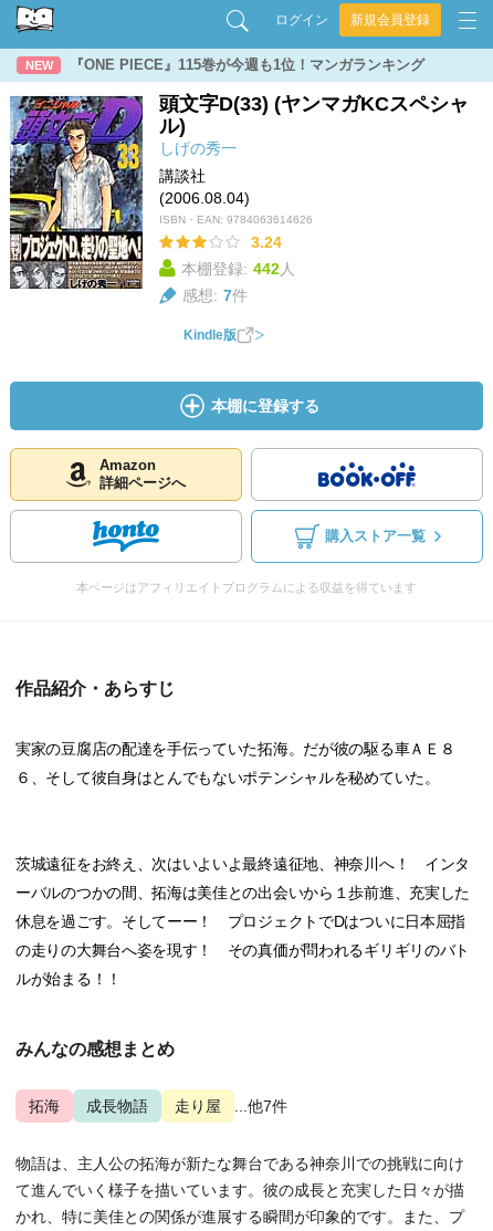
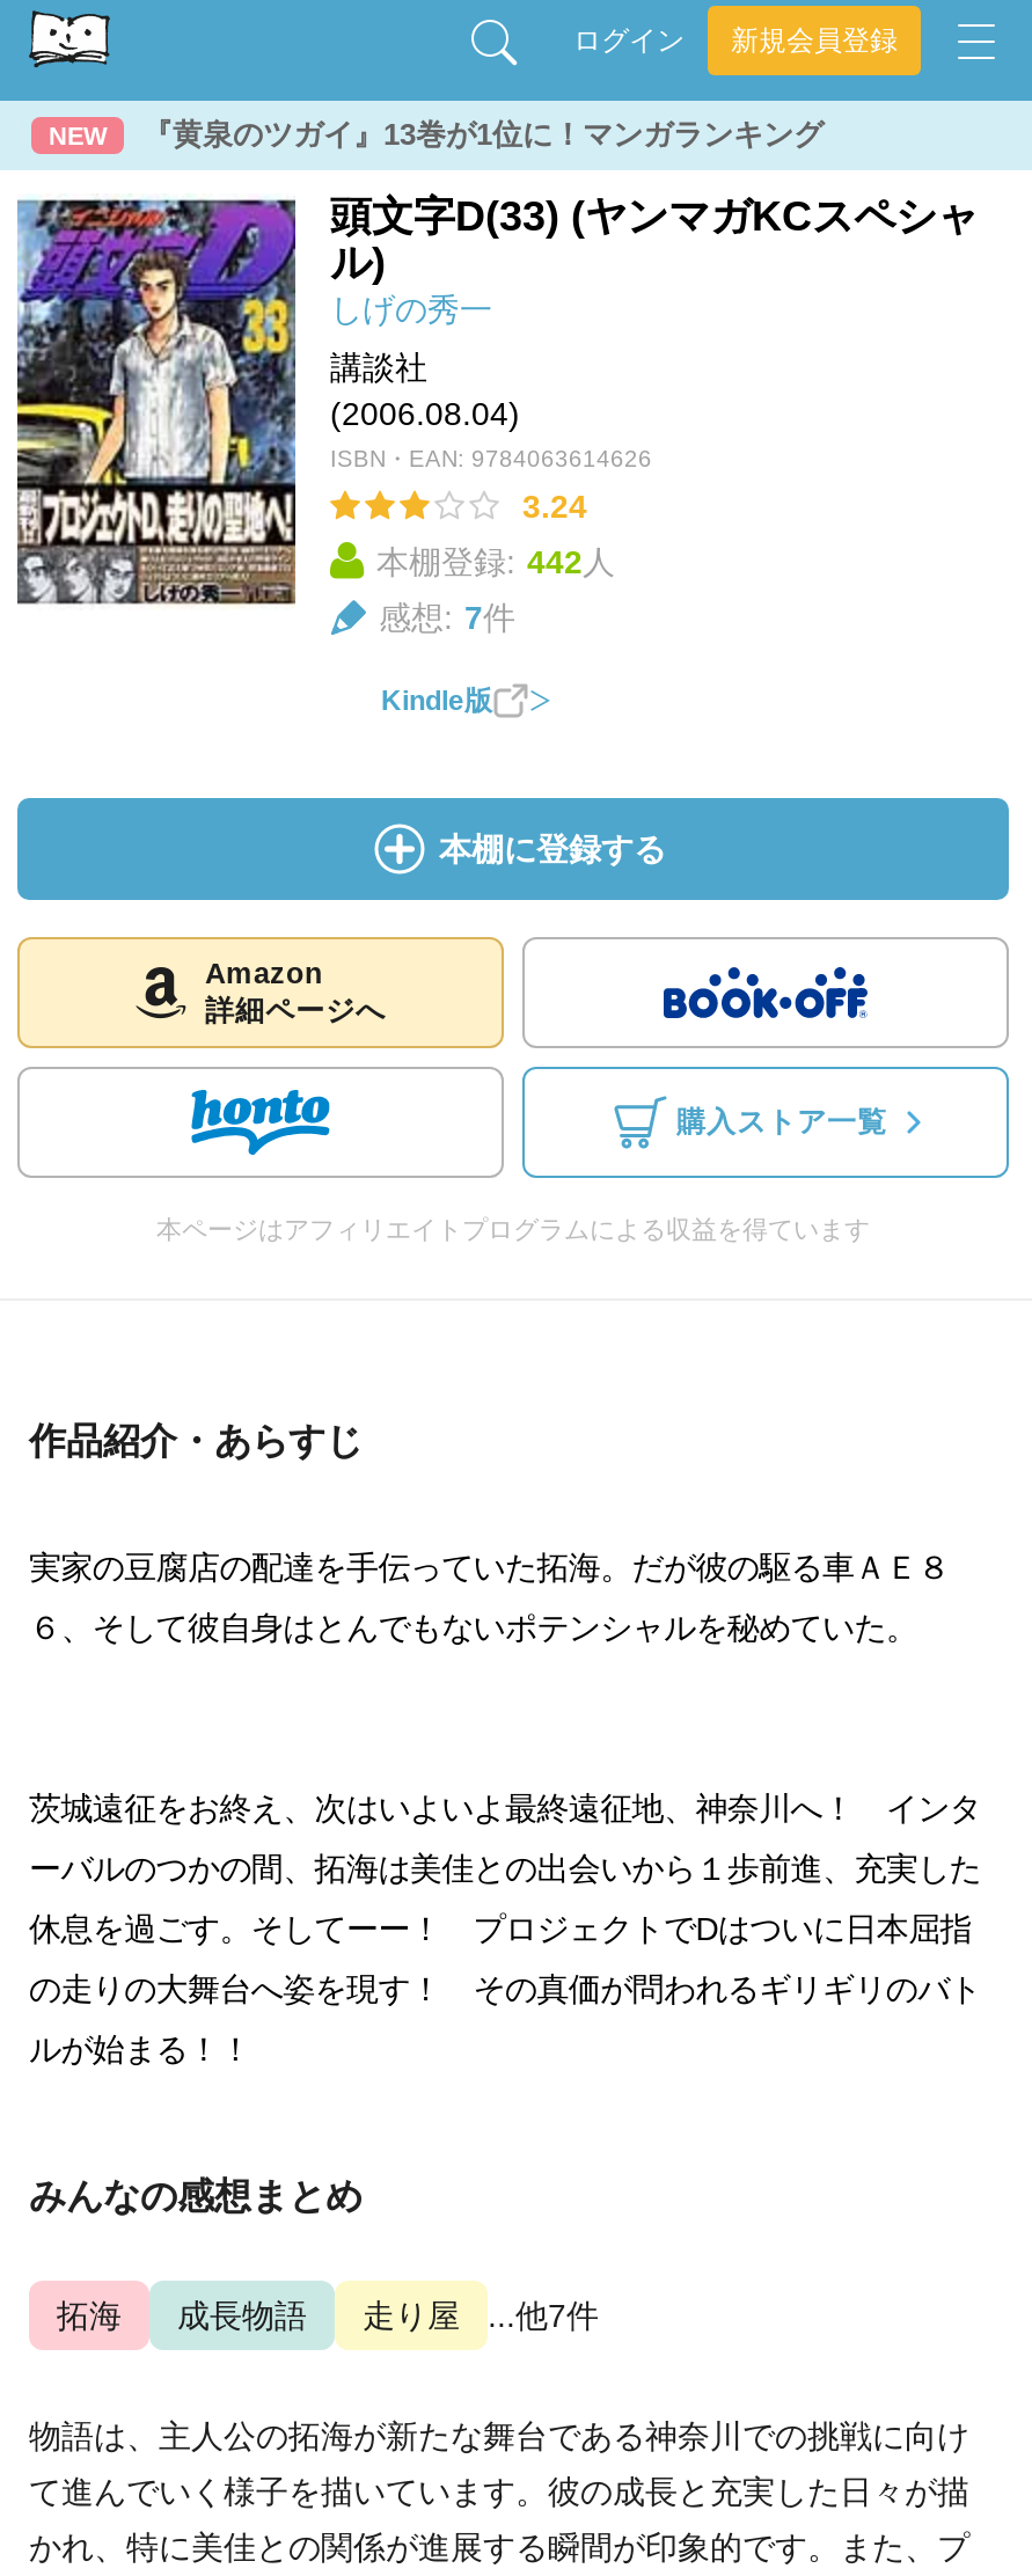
- 『ONE PIECE』115巻が今週も1位！マンガランキング
+ 『黄泉のツガイ』13巻が1位に！マンガランキング
